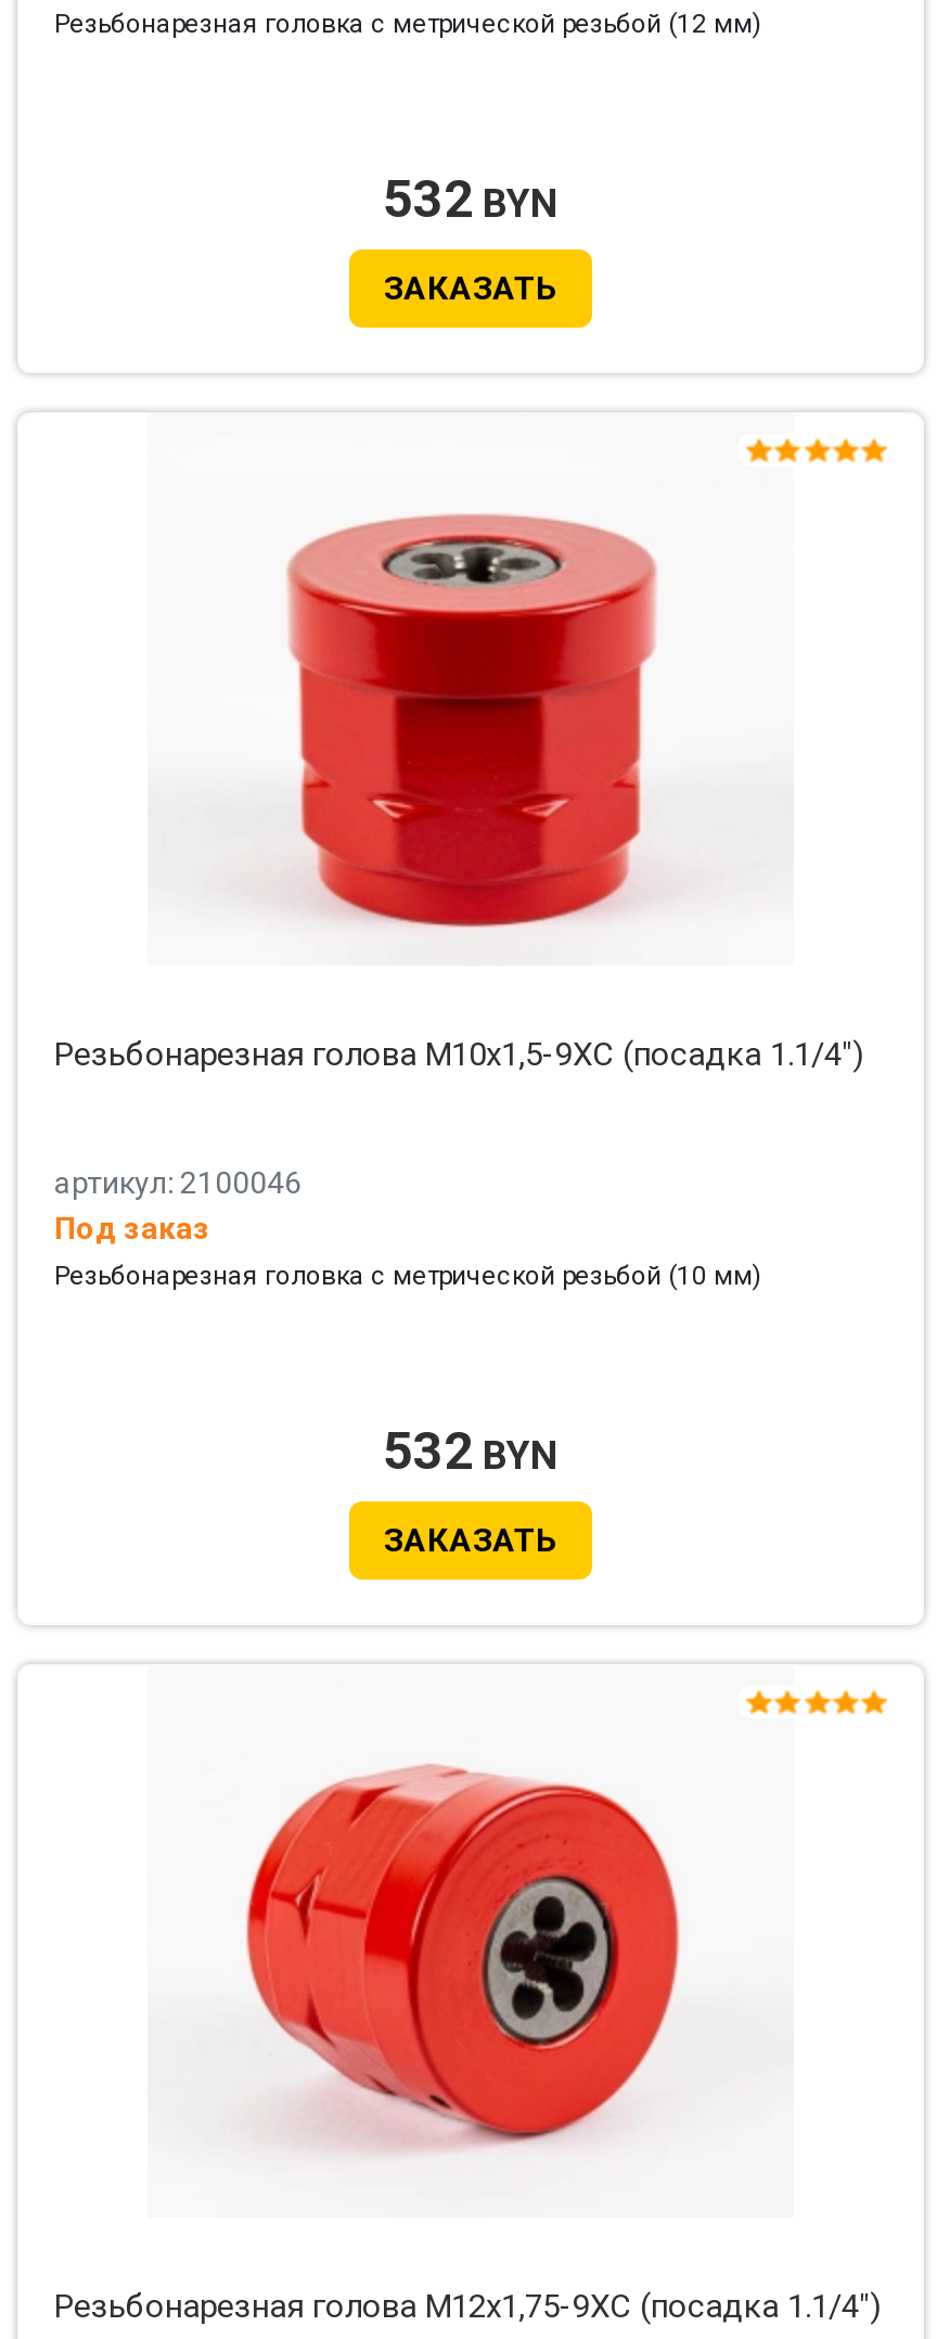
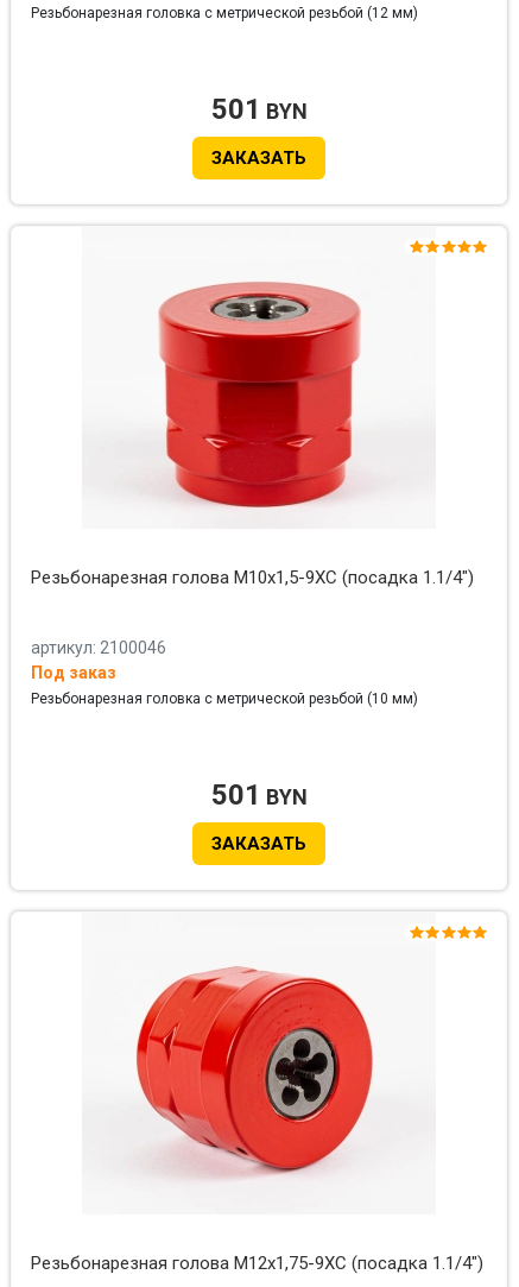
- 532 BYN
+ 501 BYN

- 532 BYN
+ 501 BYN
